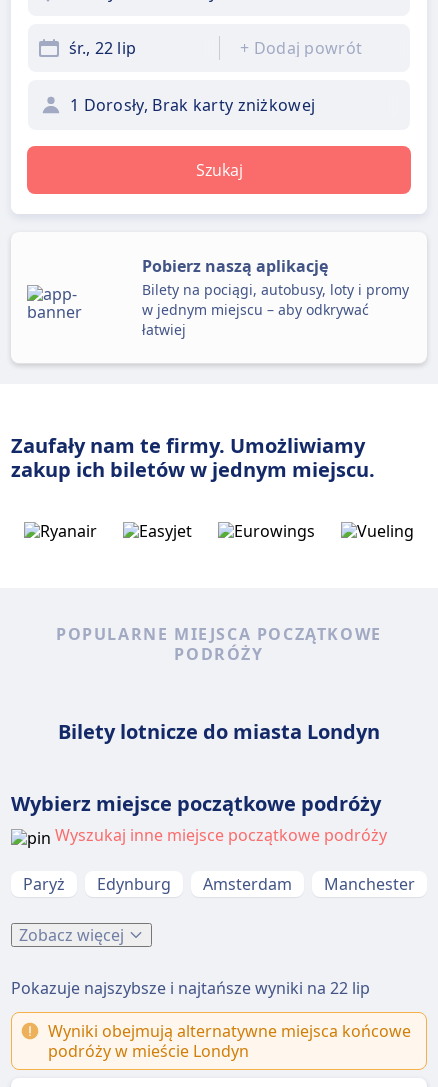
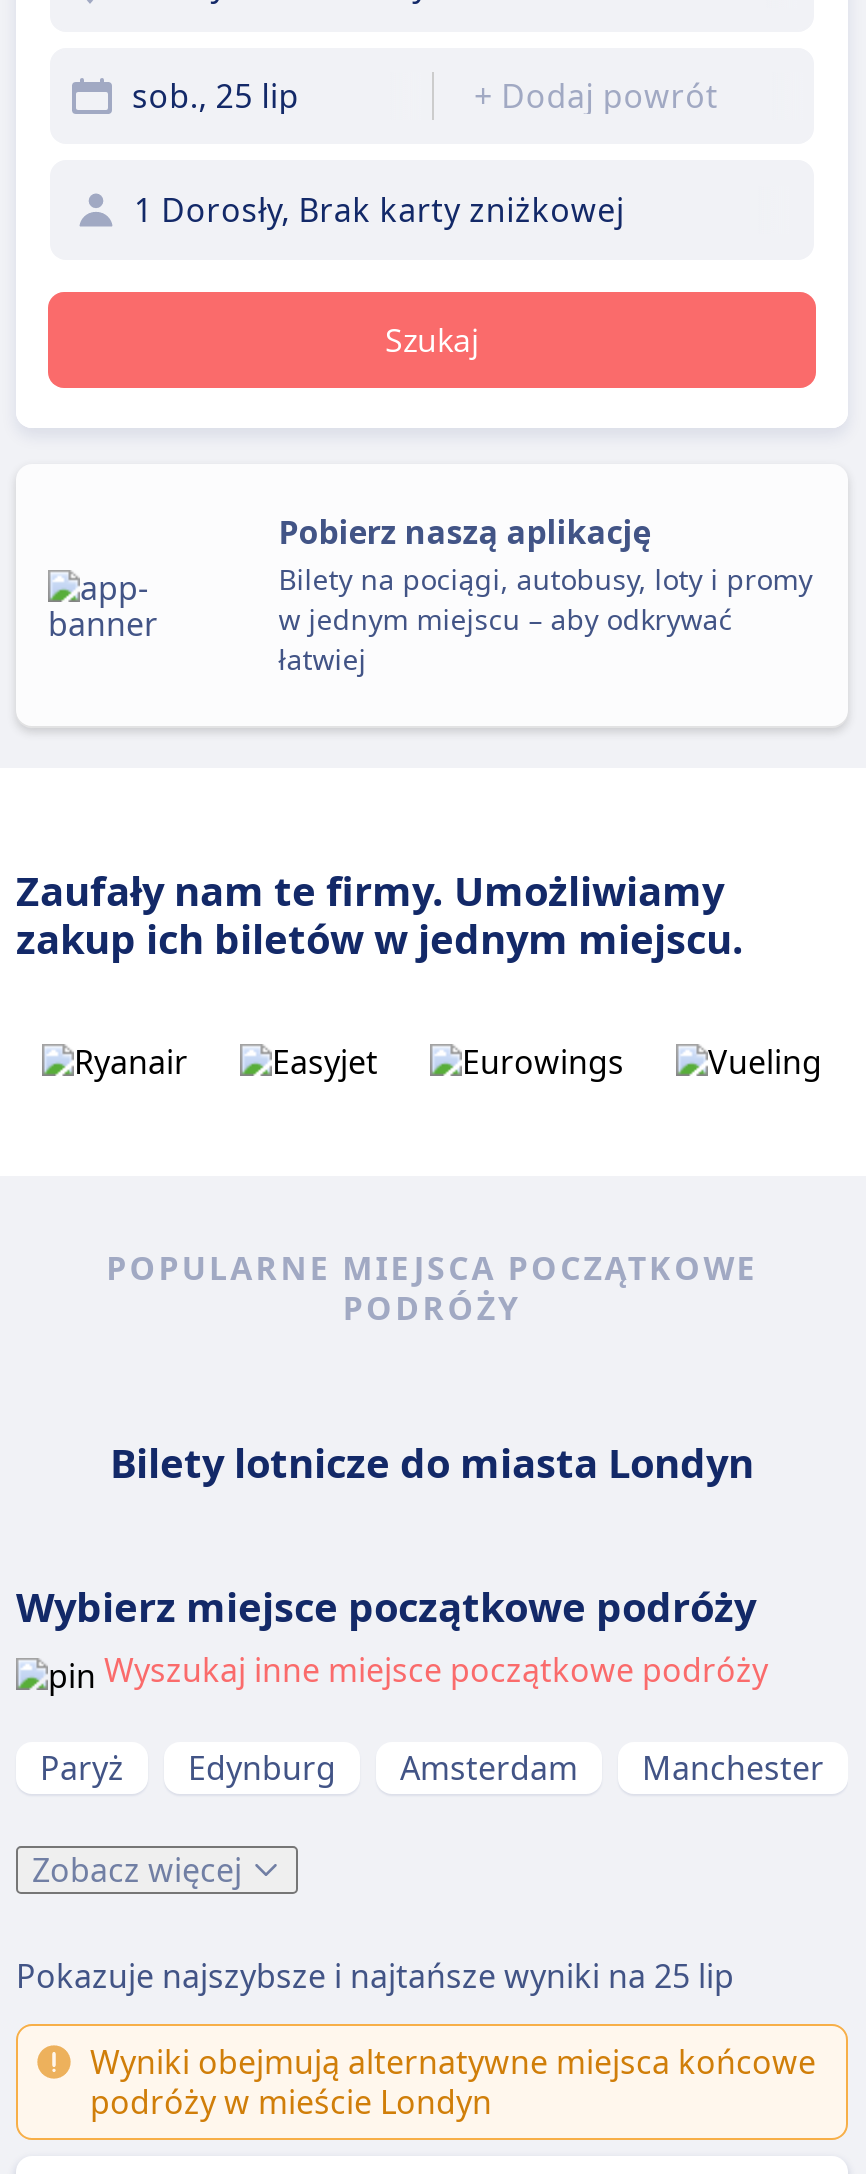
- śr., 22 lip
+ sob., 25 lip

- Pokazuje najszybsze i najtańsze wyniki na 22 lip
+ Pokazuje najszybsze i najtańsze wyniki na 25 lip
